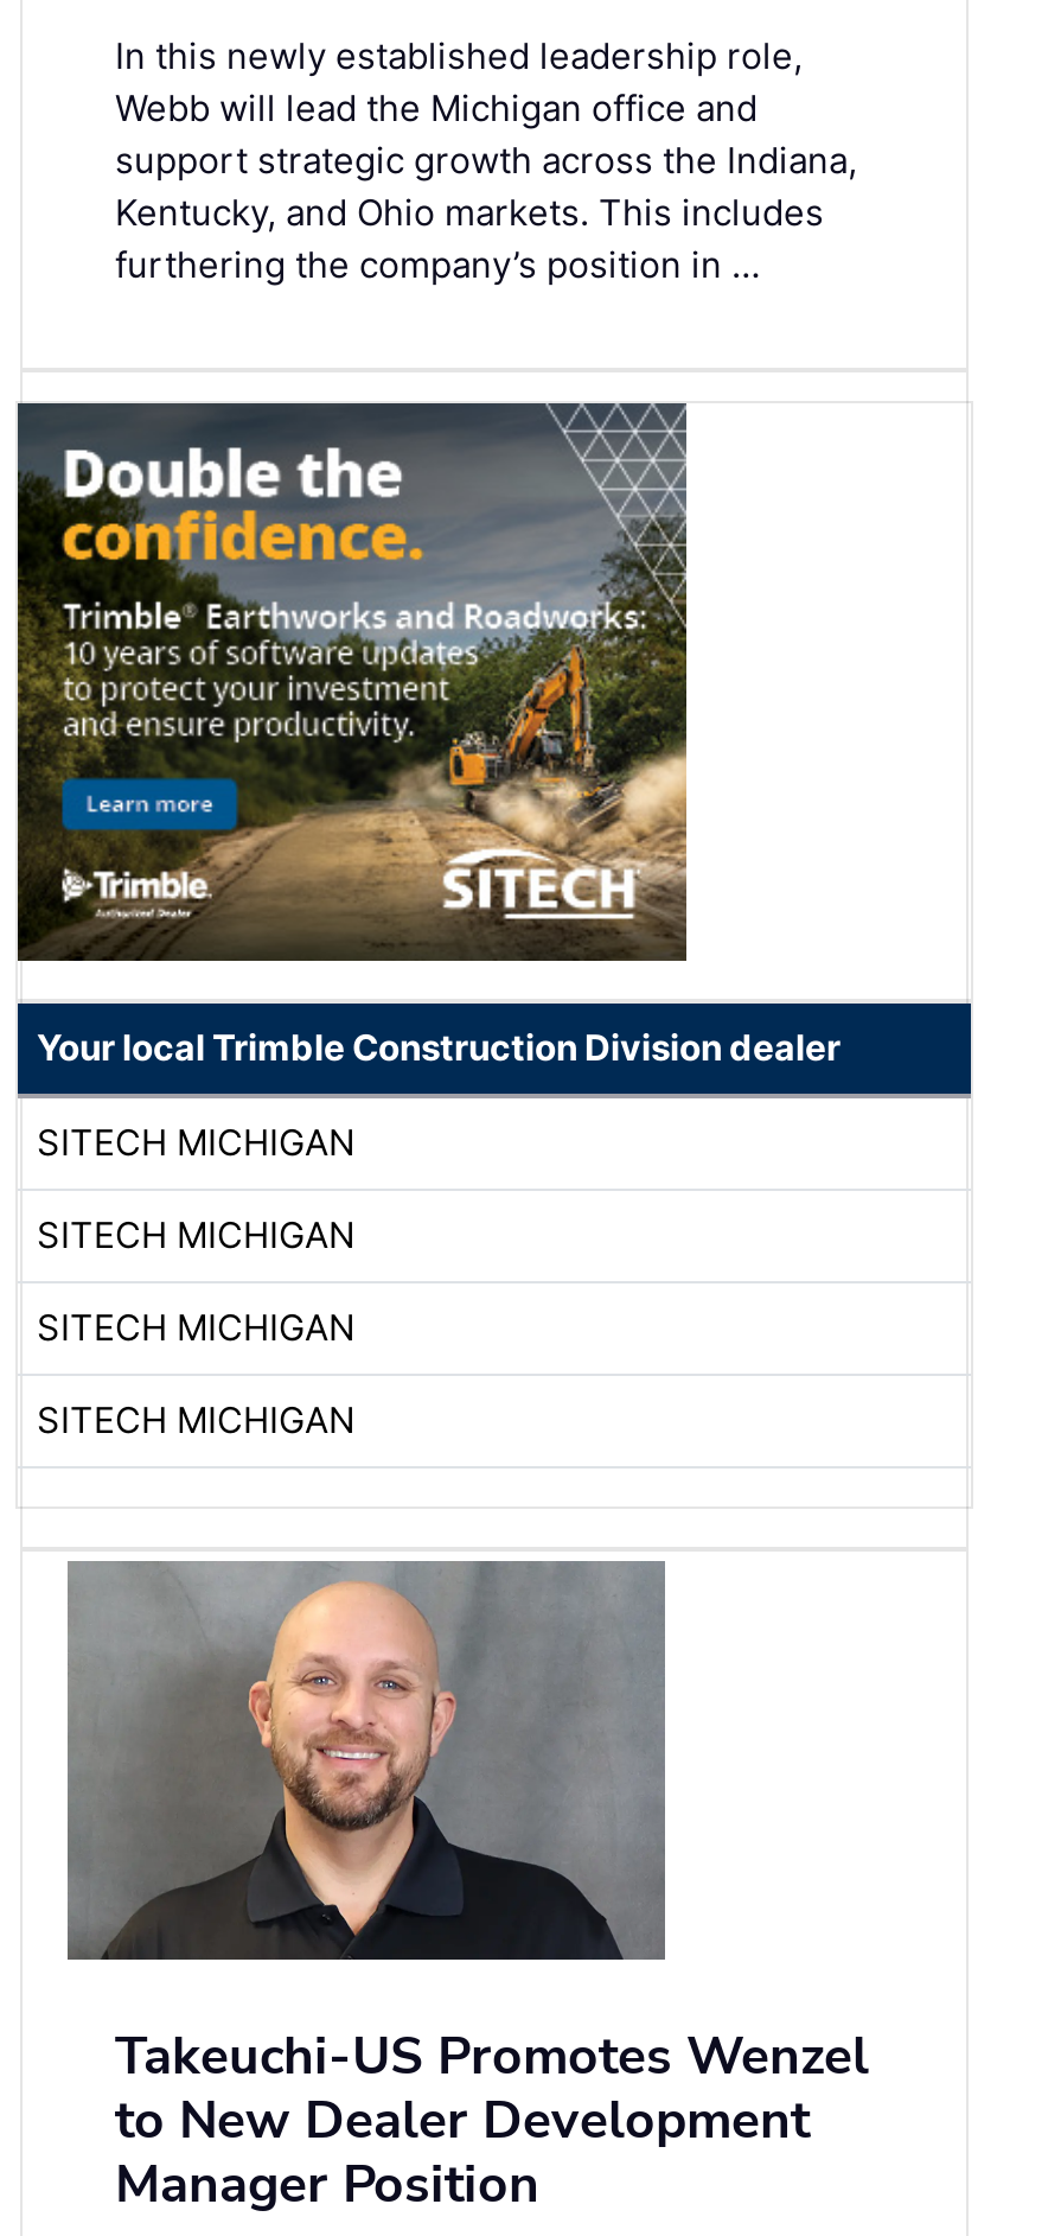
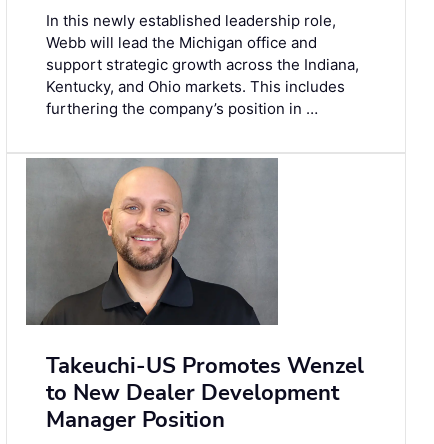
- [image]
- Your local Trimble Construction Division dealer
- SITECH MICHIGAN
- SITECH MICHIGAN
- SITECH MICHIGAN
- SITECH MICHIGAN
